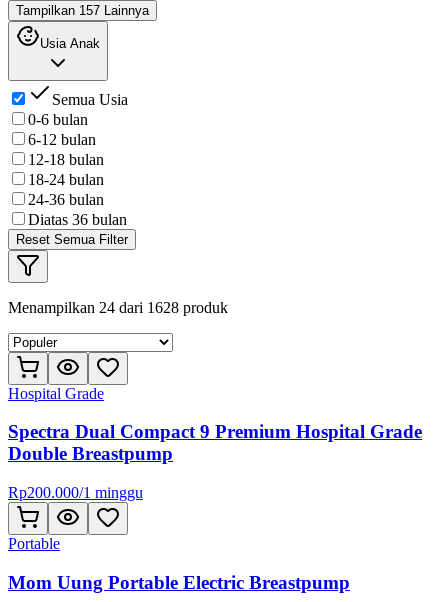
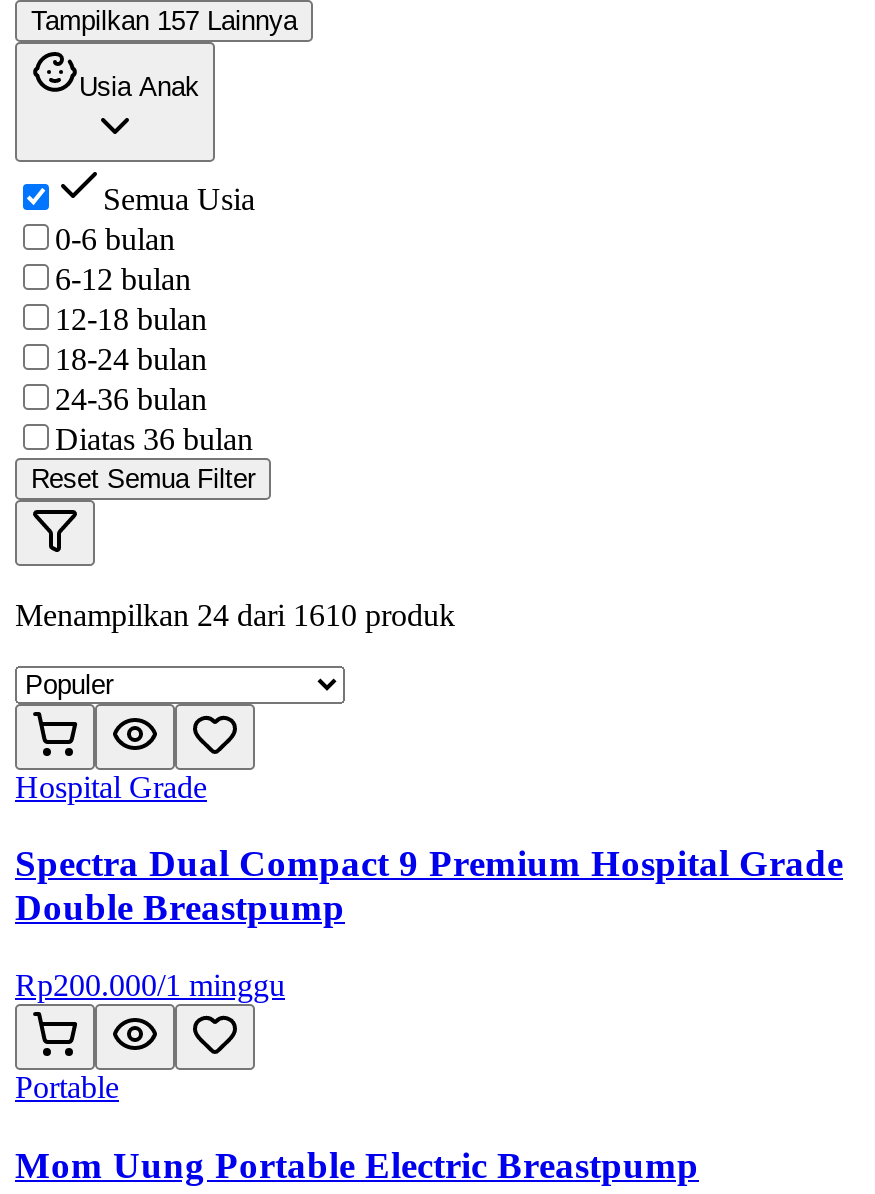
- Menampilkan 24 dari 1628 produk
+ Menampilkan 24 dari 1610 produk
